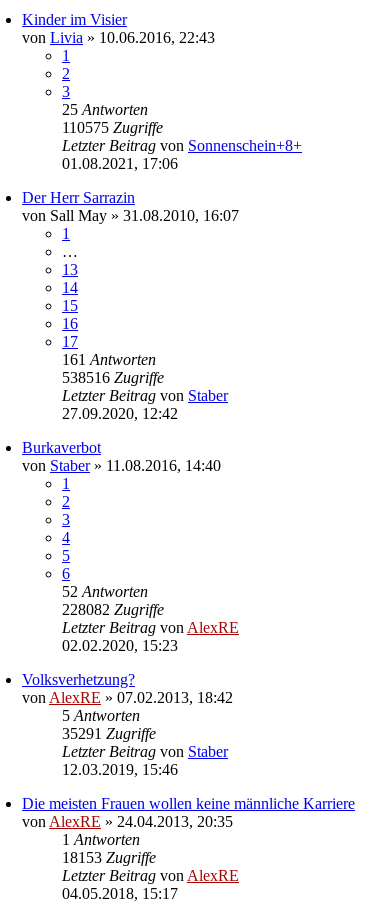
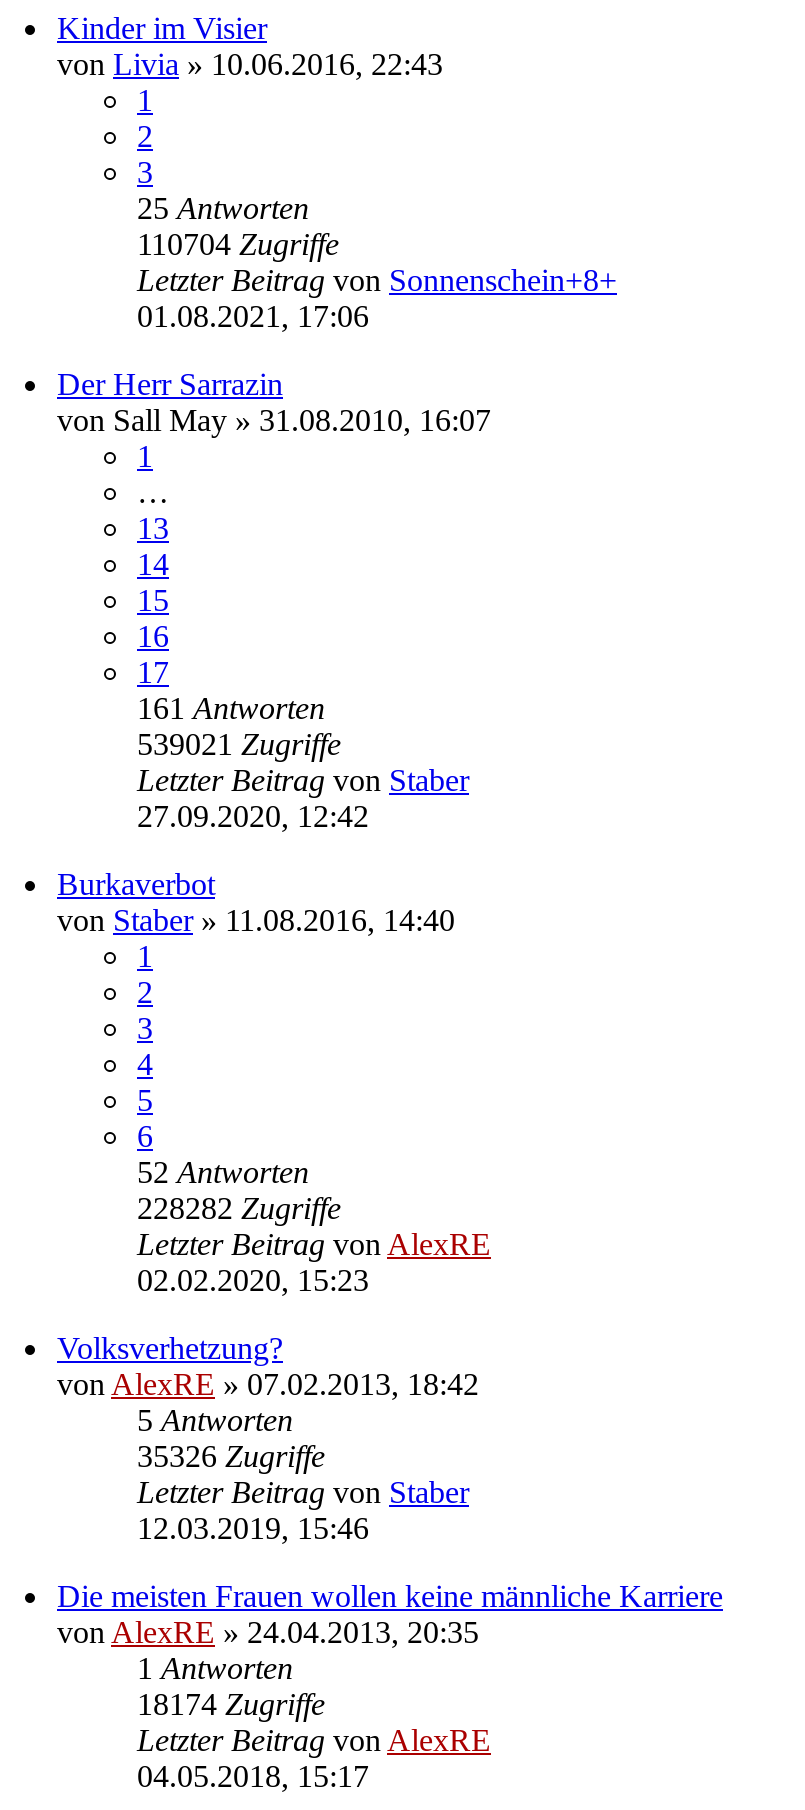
- 110575 Zugriffe
+ 110704 Zugriffe

- 538516 Zugriffe
+ 539021 Zugriffe

- 228082 Zugriffe
+ 228282 Zugriffe

- 35291 Zugriffe
+ 35326 Zugriffe

- 18153 Zugriffe
+ 18174 Zugriffe
